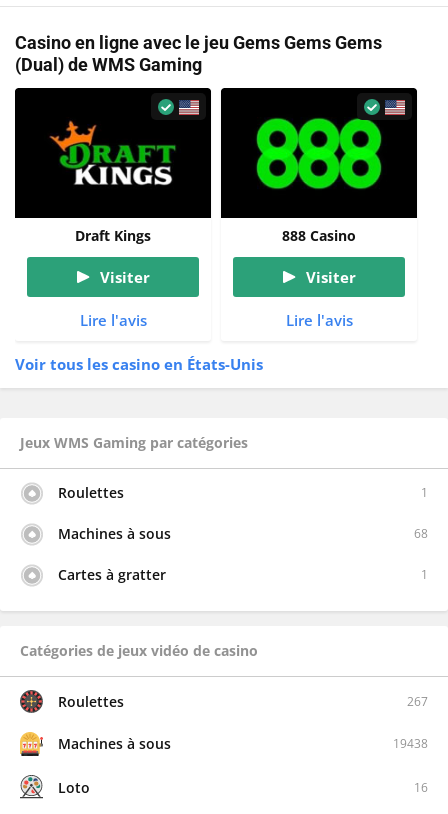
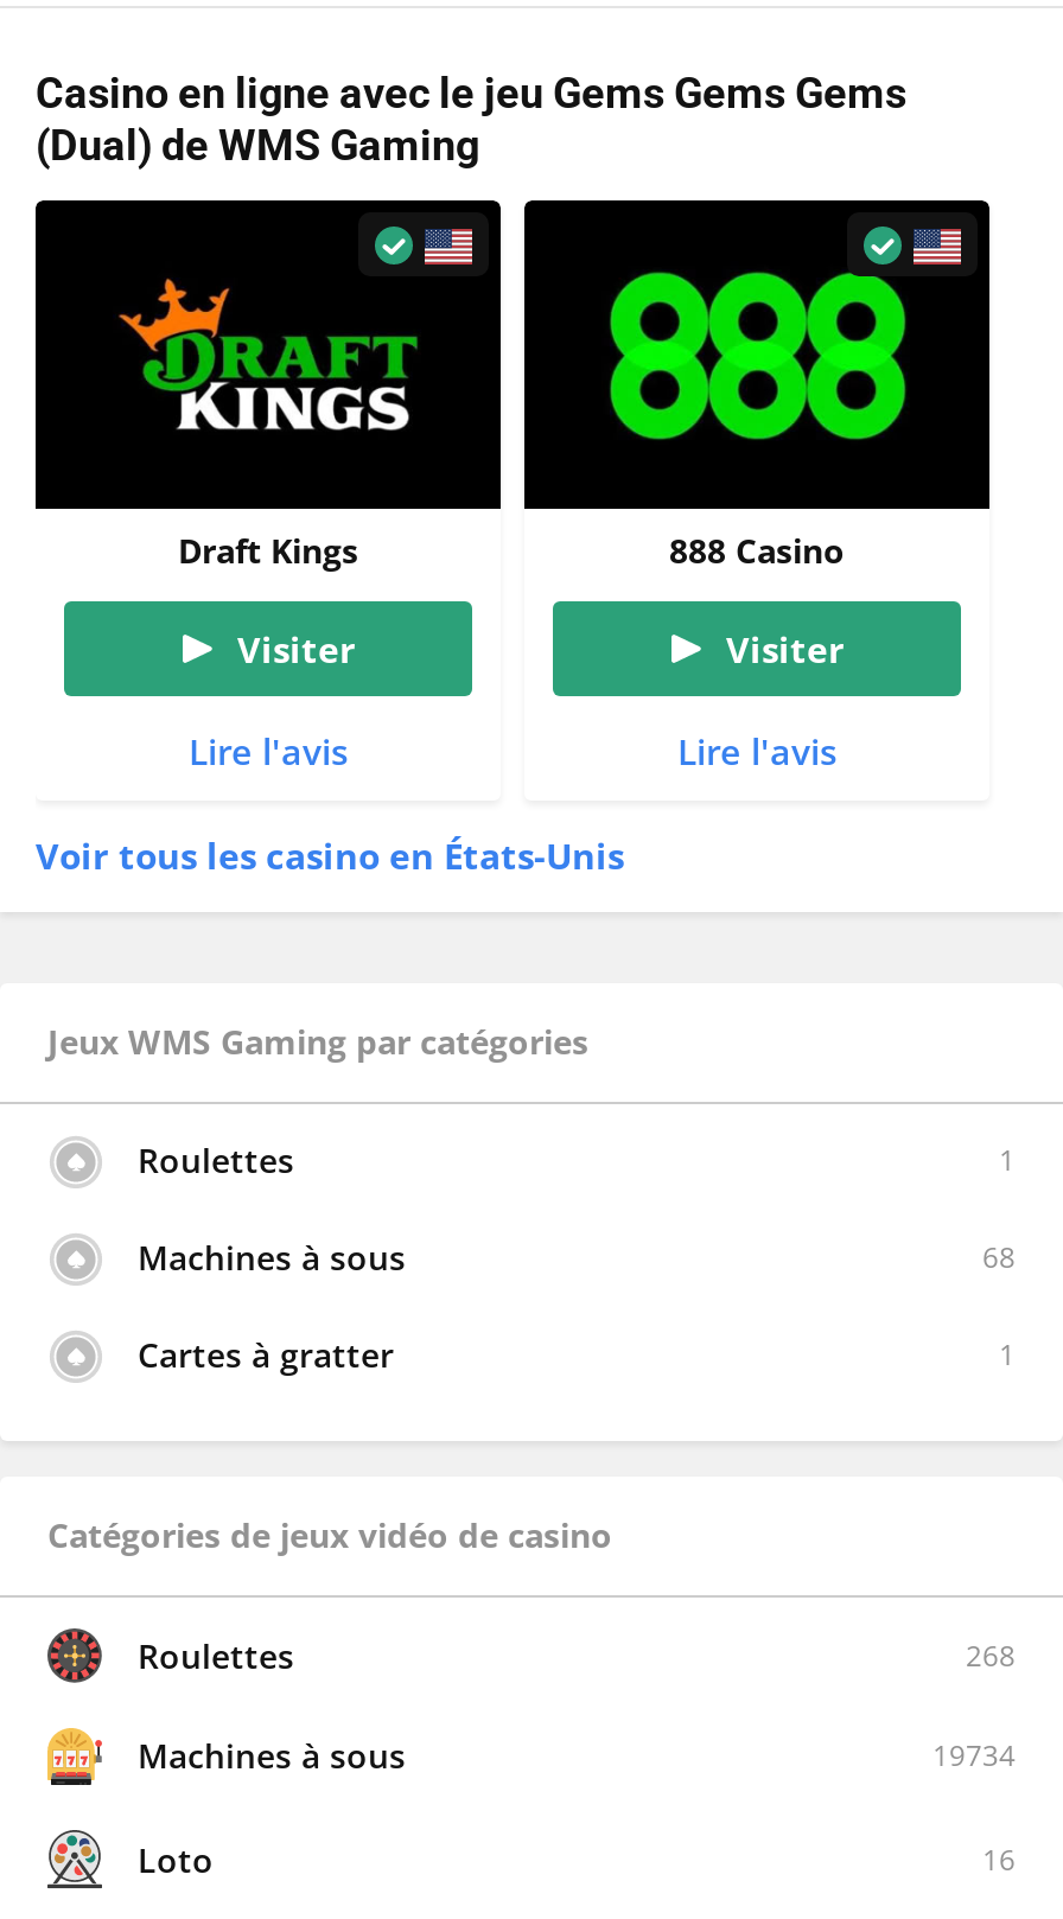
- 267
+ 268

- 19438
+ 19734
